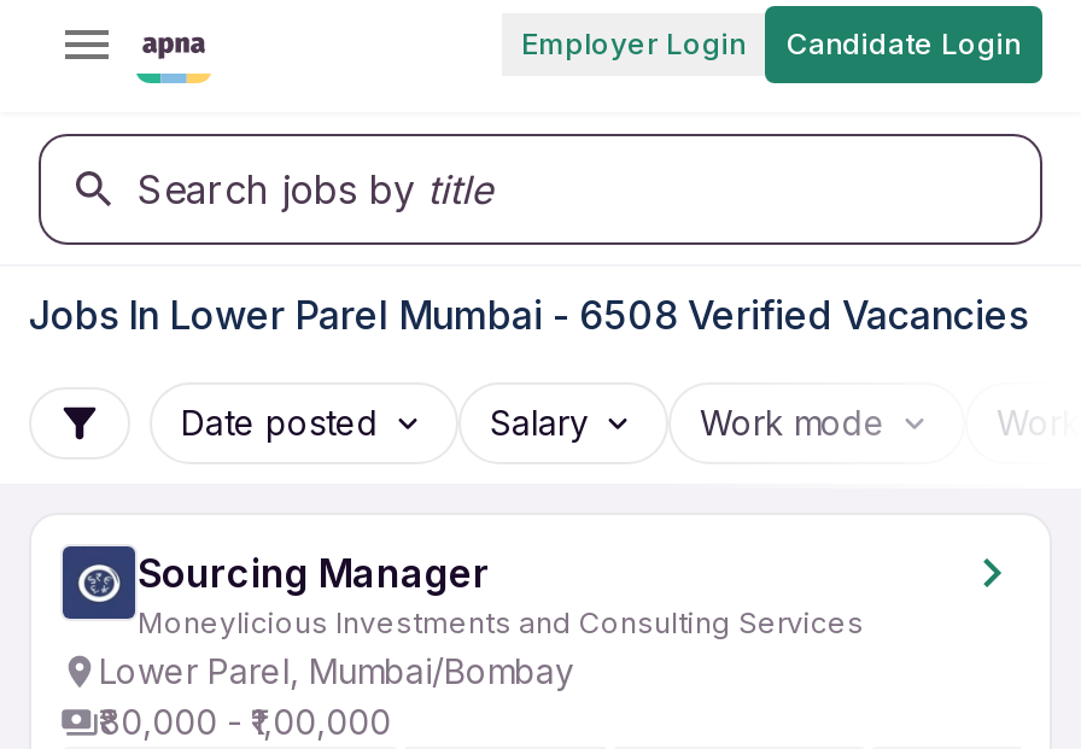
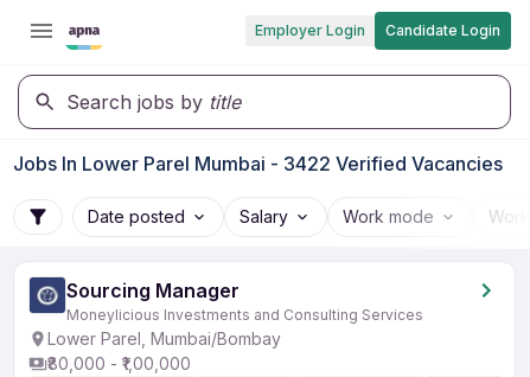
- Jobs In Lower Parel Mumbai - 6508 Verified Vacancies
+ Jobs In Lower Parel Mumbai - 3422 Verified Vacancies
